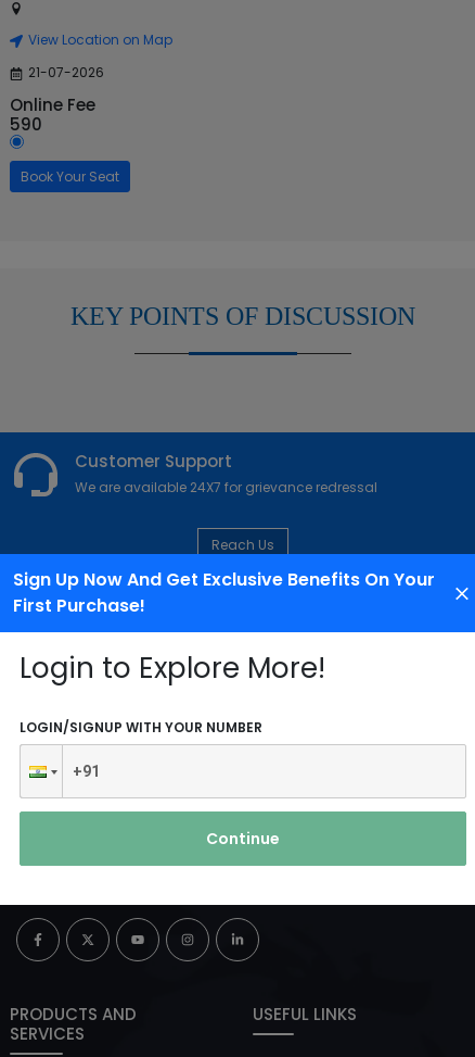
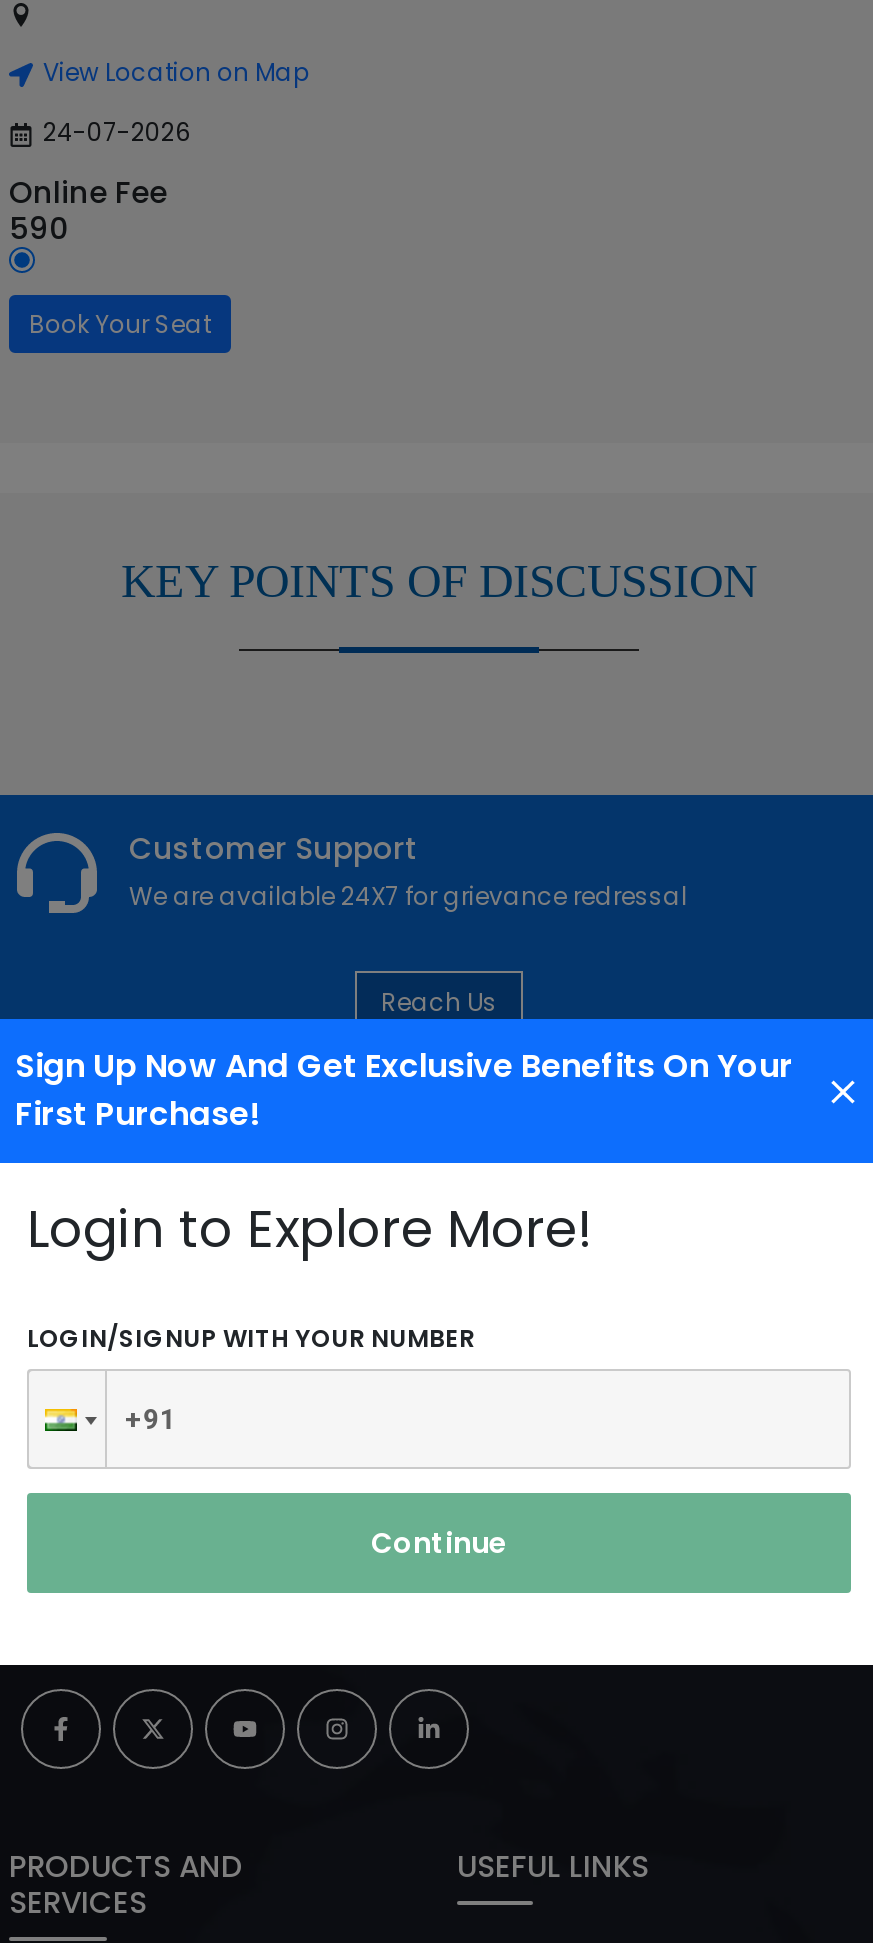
- 21-07-2026
+ 24-07-2026
